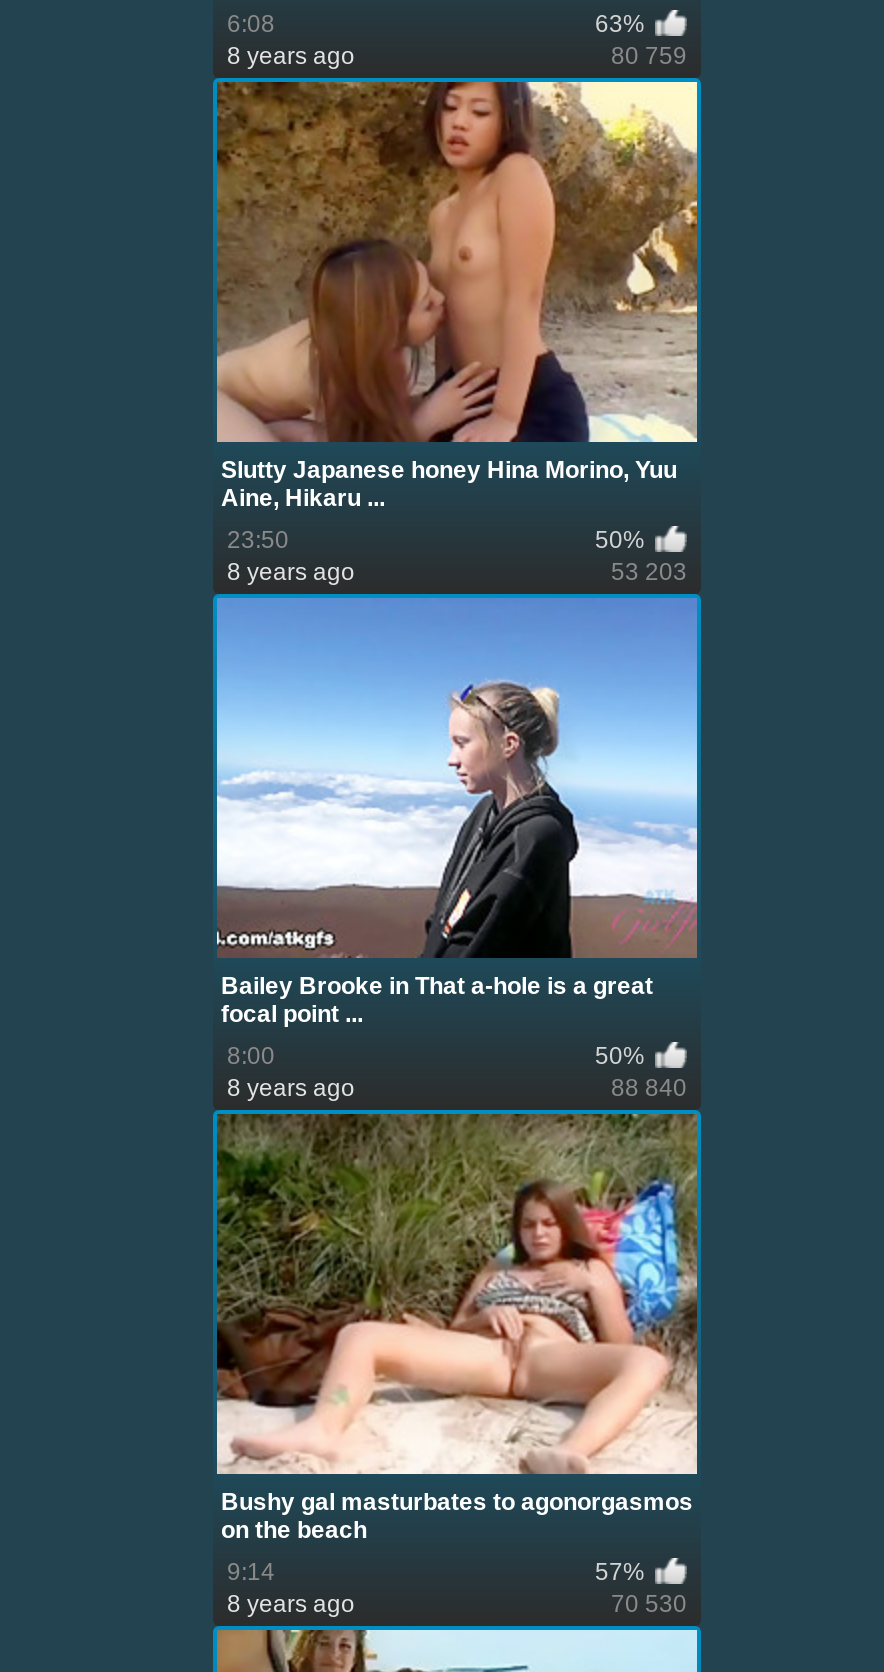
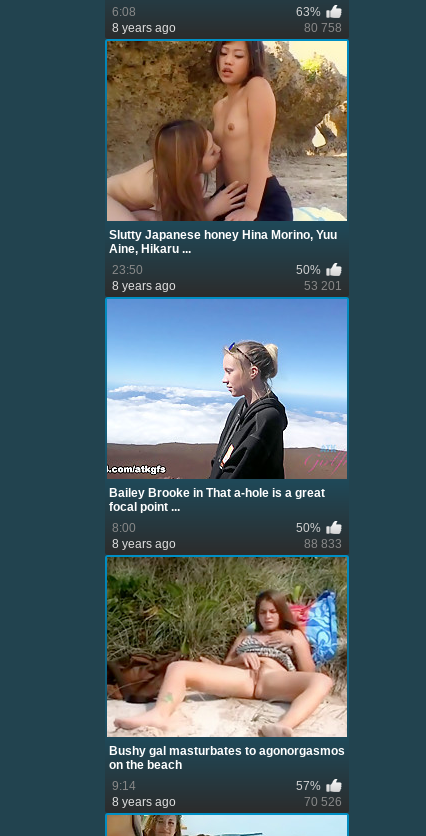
- 80 759
+ 80 758

- 53 203
+ 53 201

- 88 840
+ 88 833

- 70 530
+ 70 526
